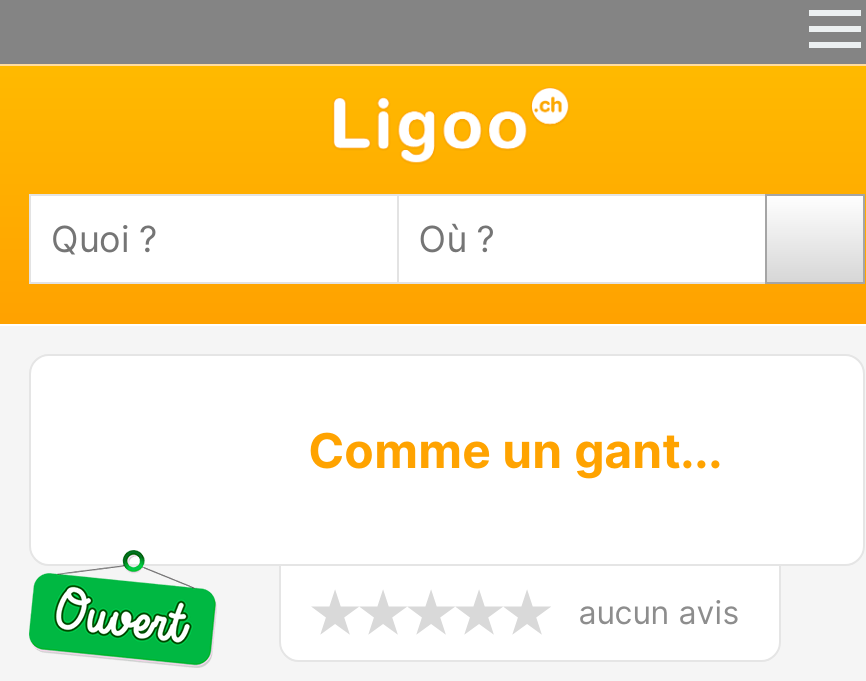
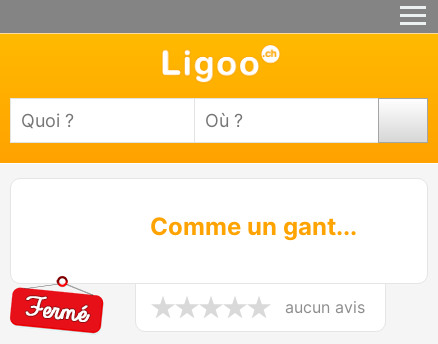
- [image]
+ [image]
